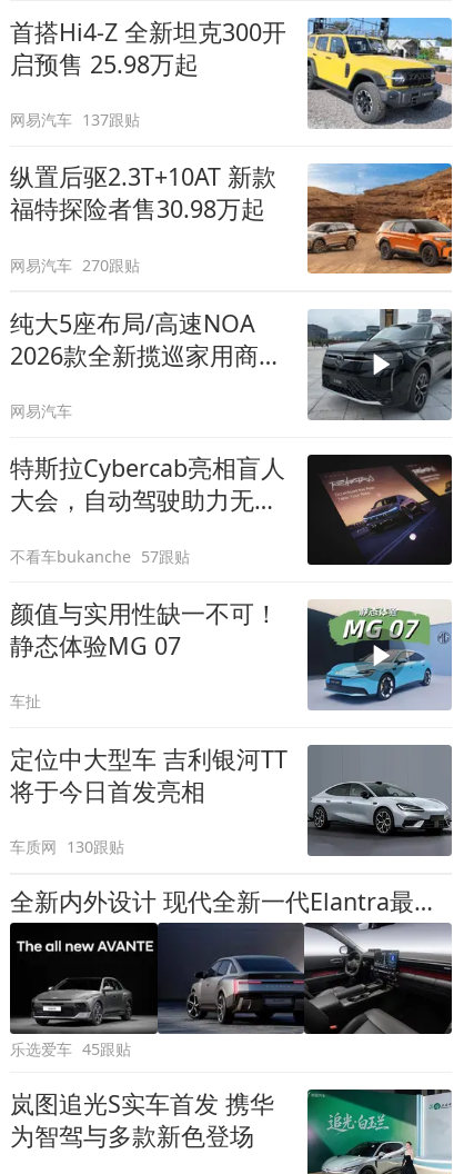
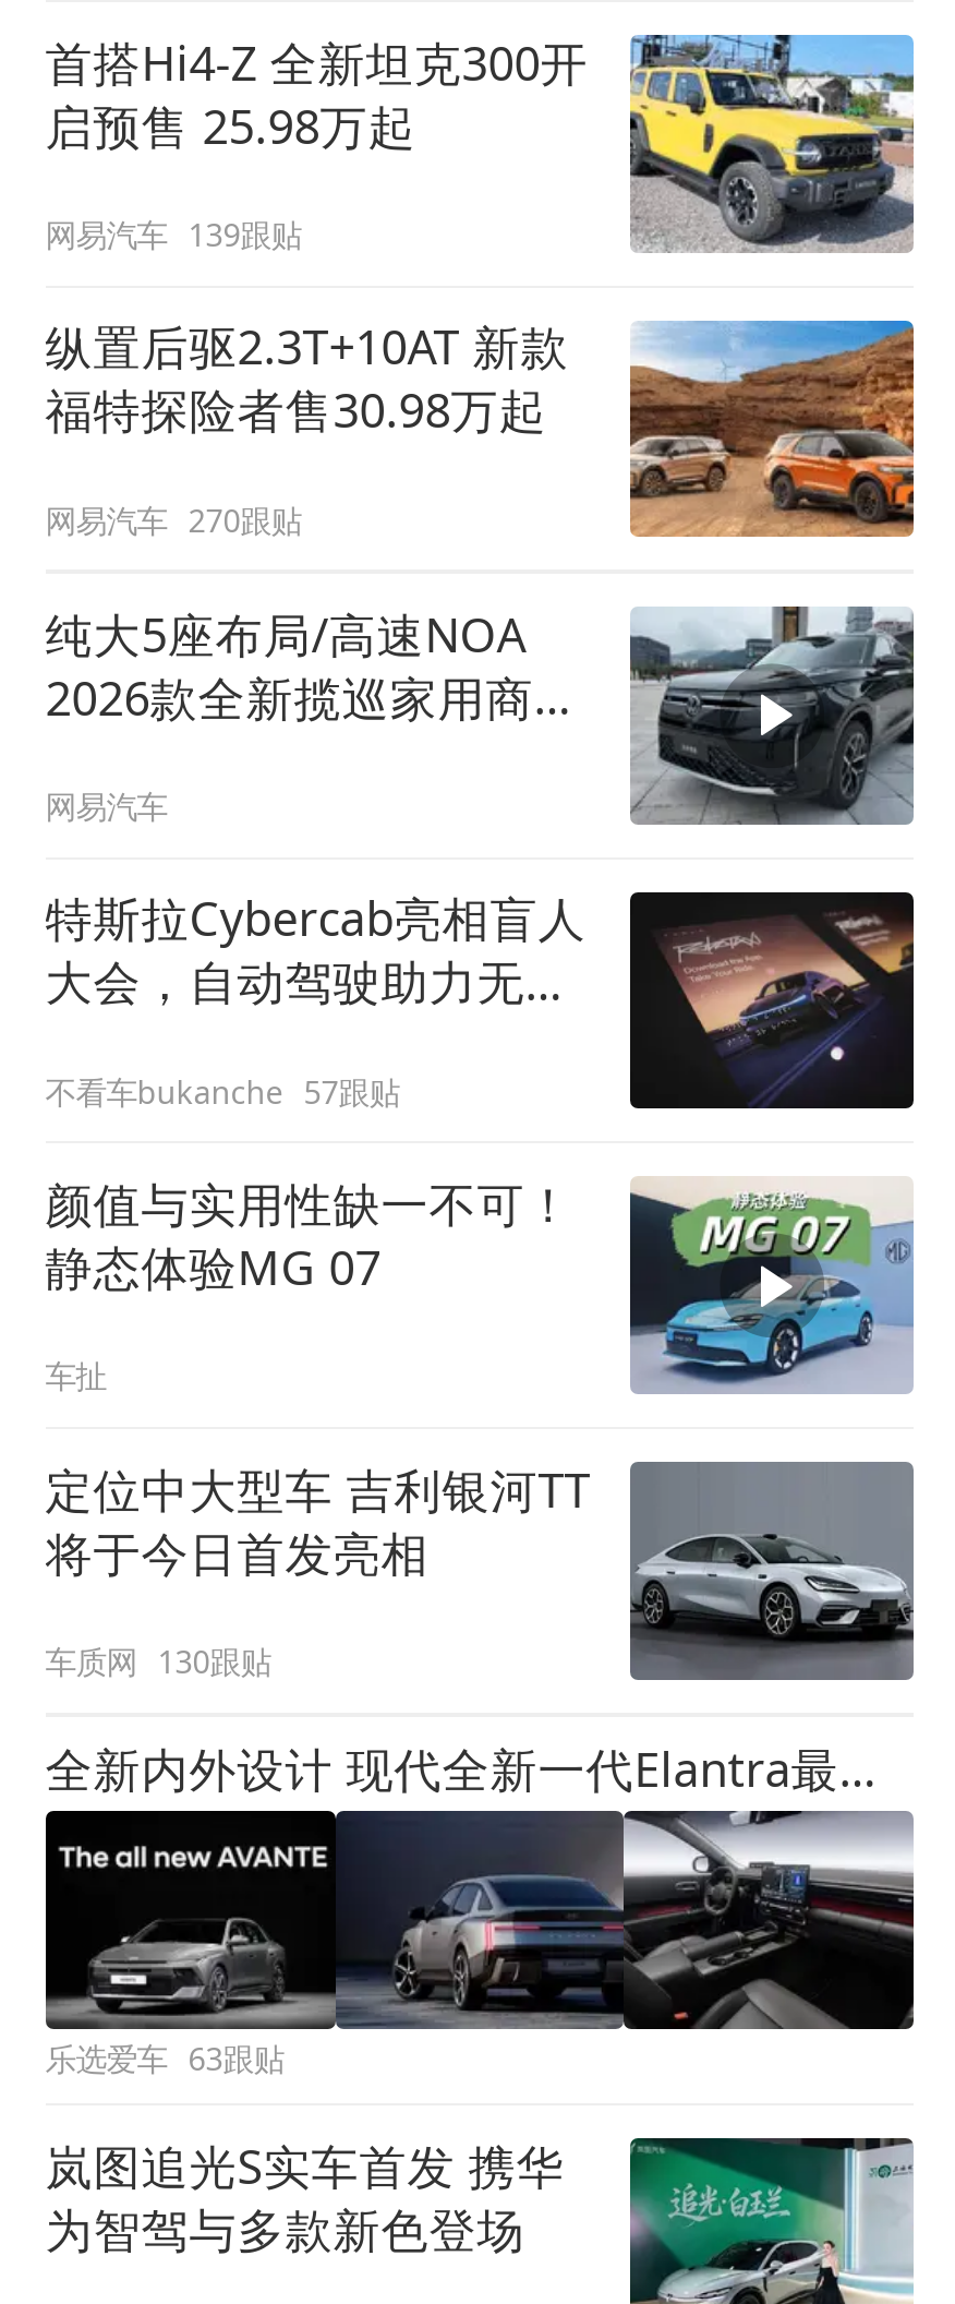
- 网易汽车 137跟贴
+ 网易汽车 139跟贴

- 乐选爱车 45跟贴
+ 乐选爱车 63跟贴
